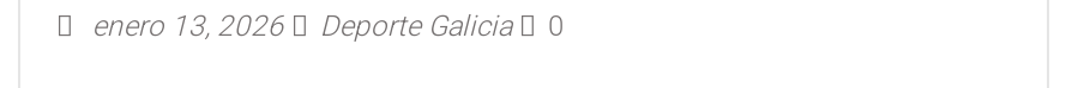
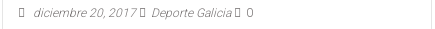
- enero 13, 2026 Deporte Galicia 0
+ diciembre 20, 2017 Deporte Galicia 0
